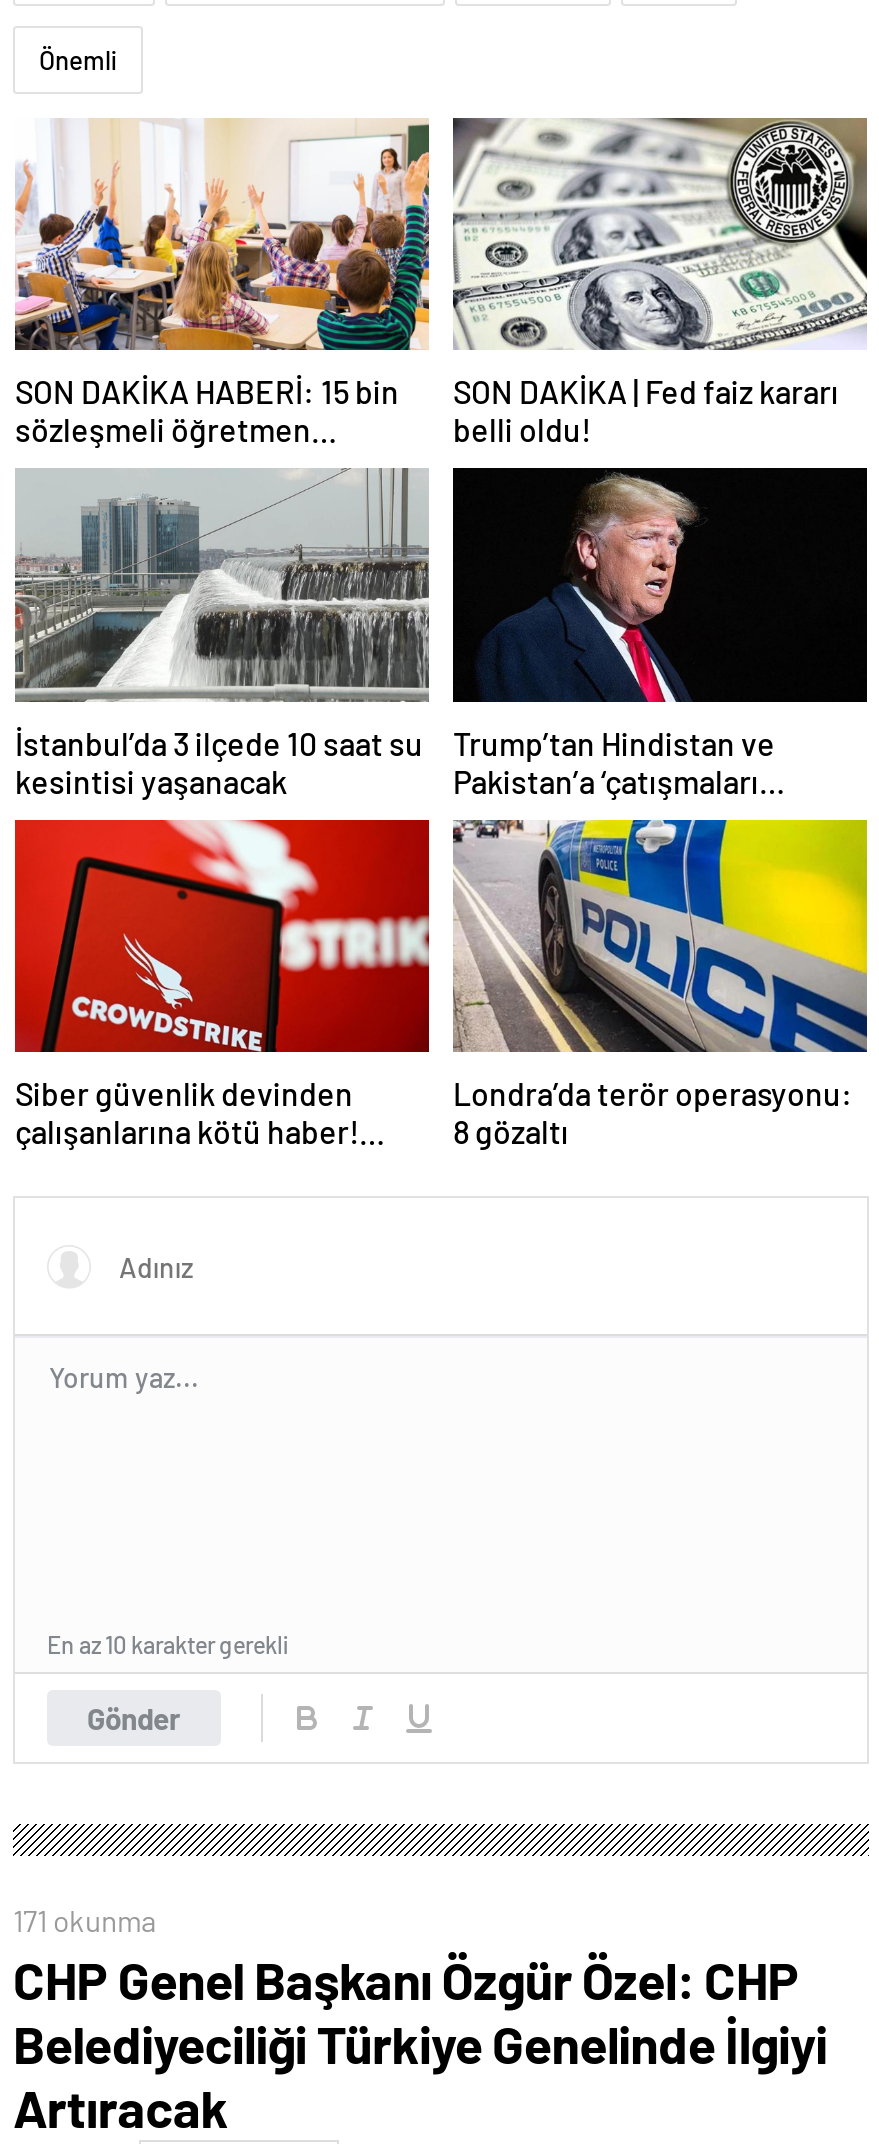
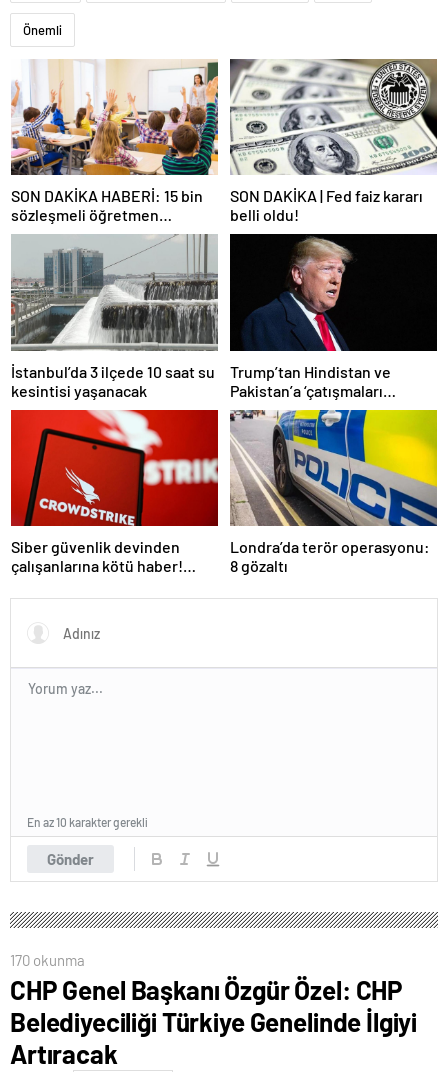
- 171 okunma
+ 170 okunma
